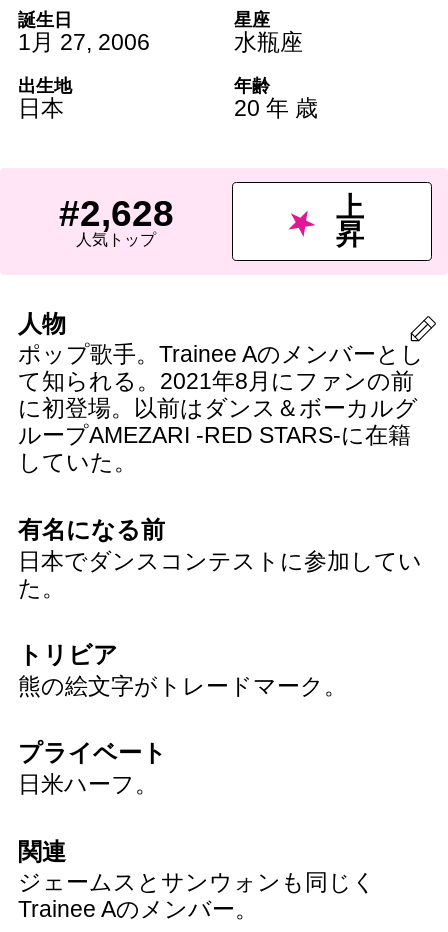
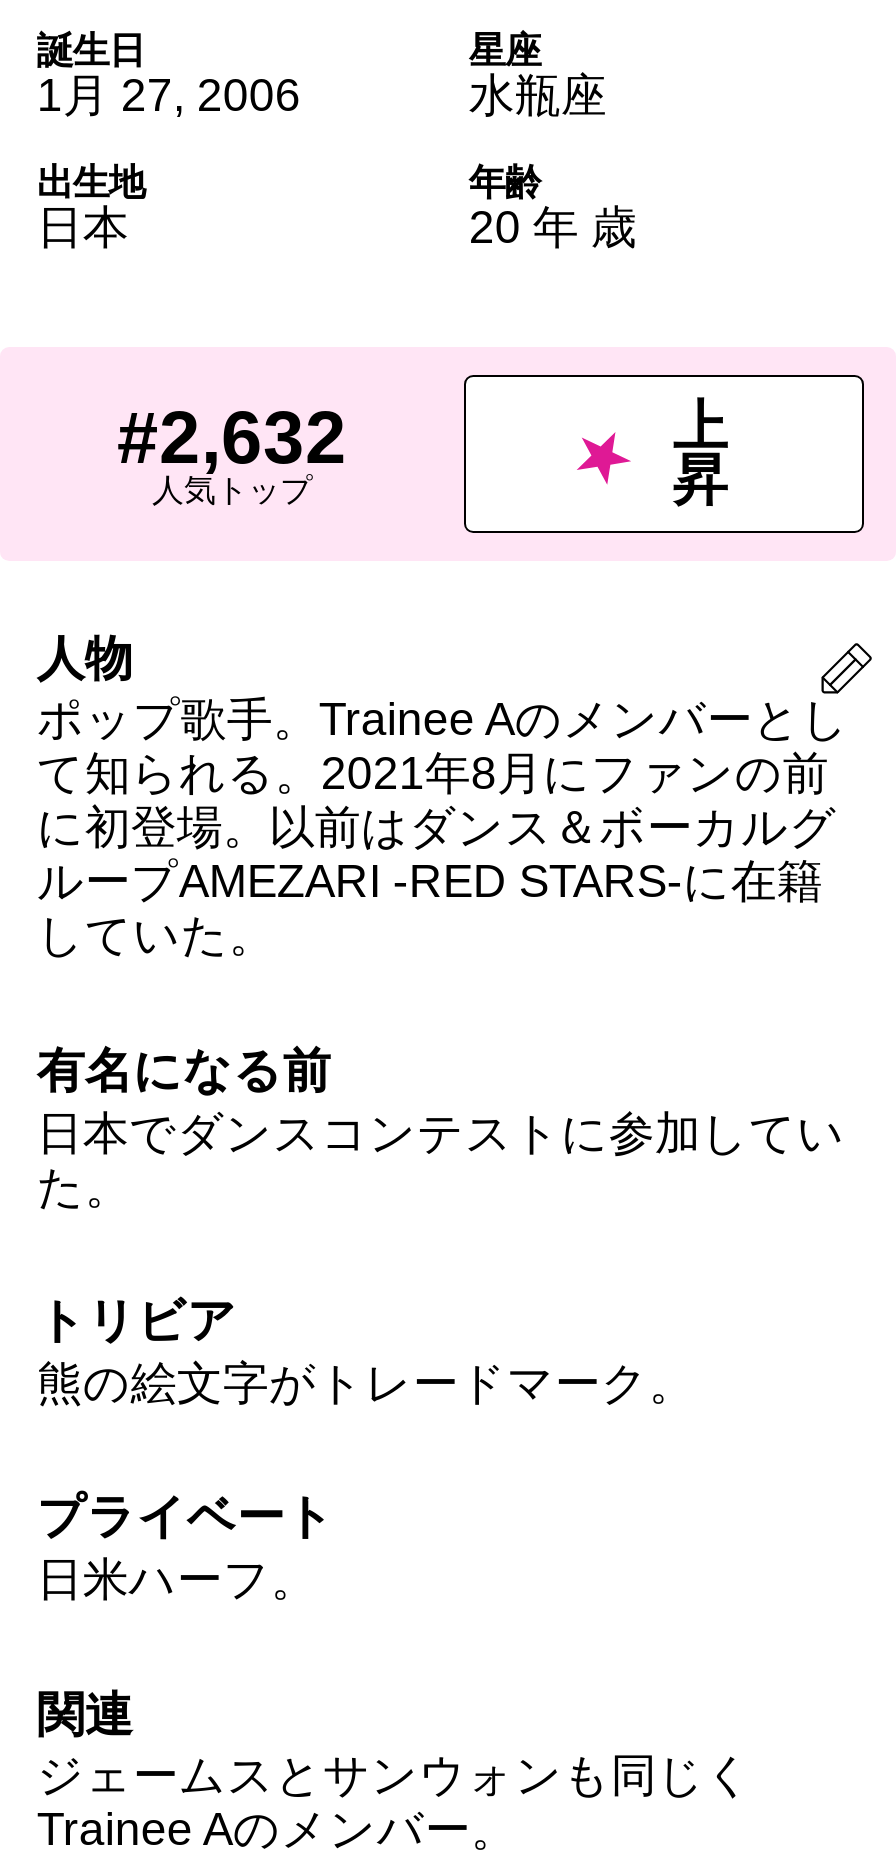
- #2,628
+ #2,632
